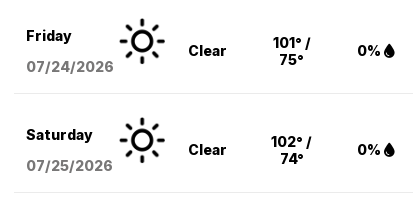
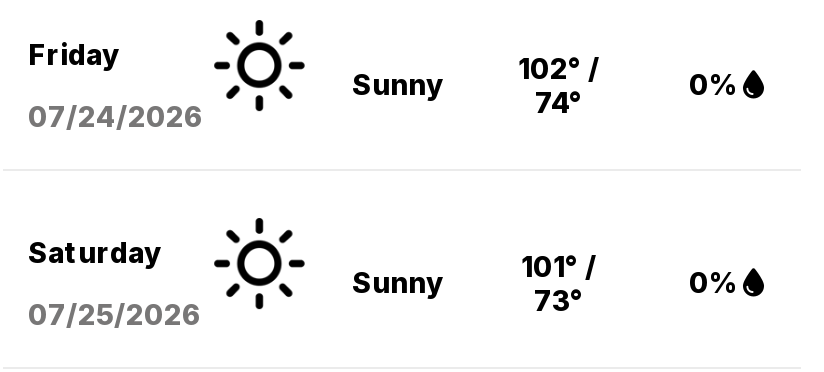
- Clear
- 101° /
- 75°
+ Sunny
+ 102° /
+ 74°

- Clear
- 102° /
- 74°
+ Sunny
+ 101° /
+ 73°
